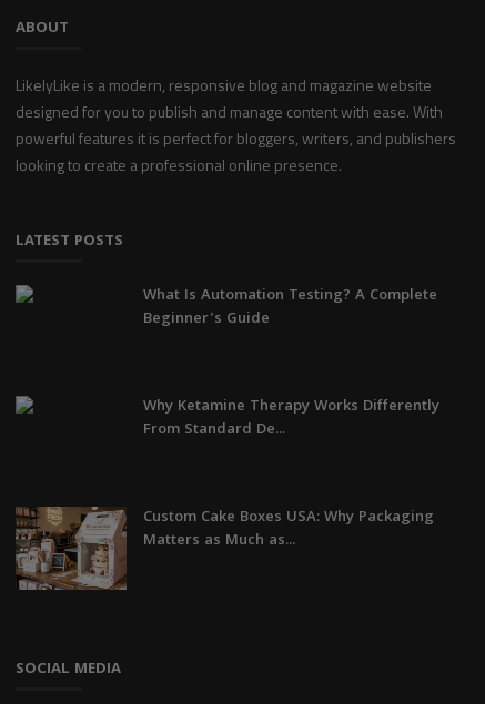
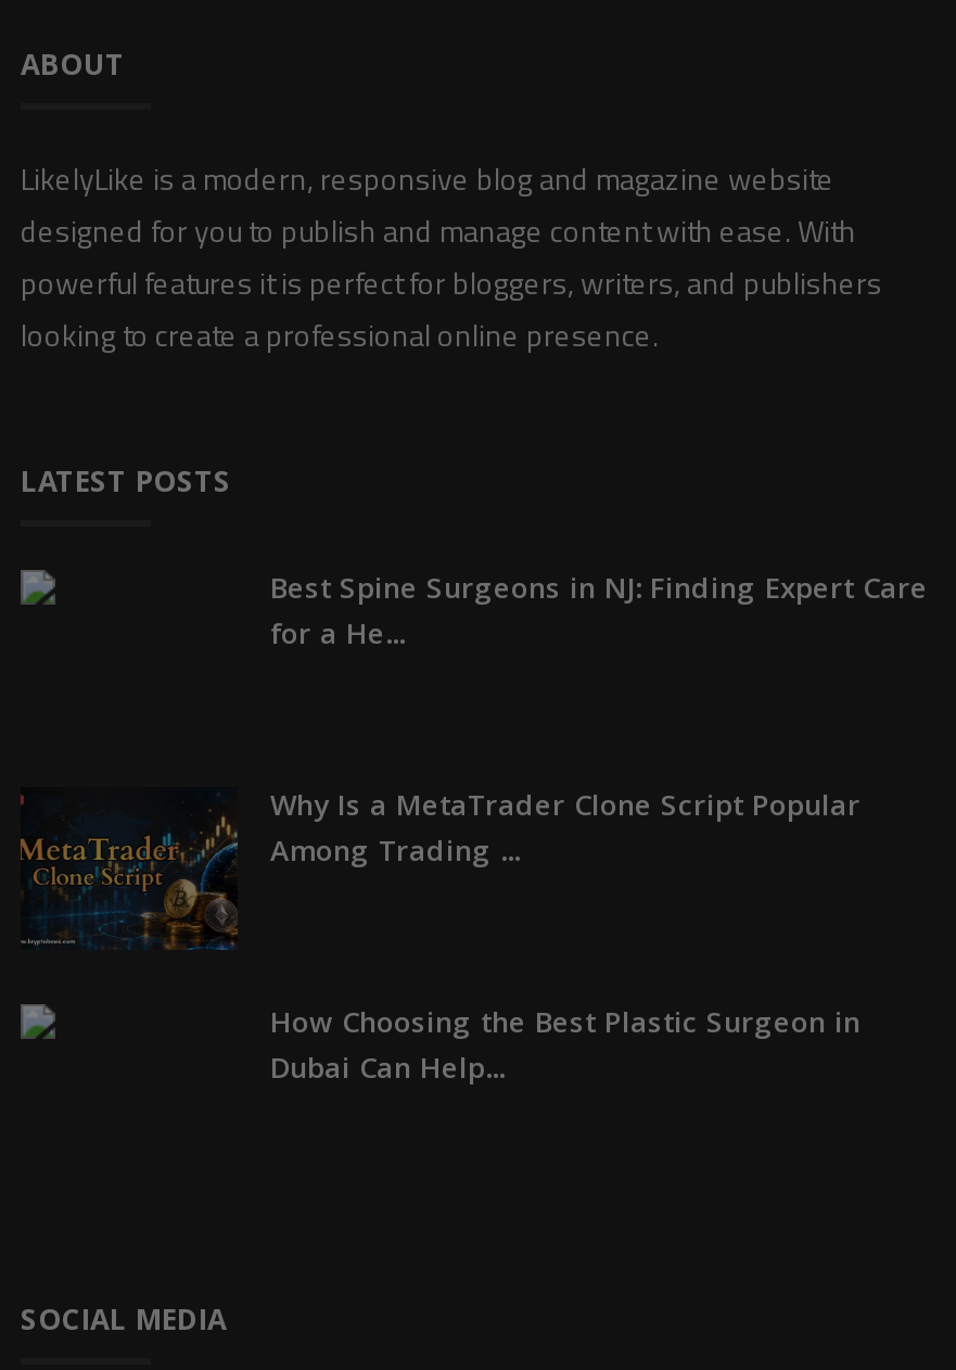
+ [image]

- What Is Automation Testing? A Complete
- Beginner's Guide
+ Best Spine Surgeons in NJ: Finding Expert Care
+ for a He...

- Why Ketamine Therapy Works Differently
- From Standard De...
+ Why Is a MetaTrader Clone Script Popular
+ Among Trading ...

- [image]

- Custom Cake Boxes USA: Why Packaging
- Matters as Much as...
+ How Choosing the Best Plastic Surgeon in
+ Dubai Can Help...
